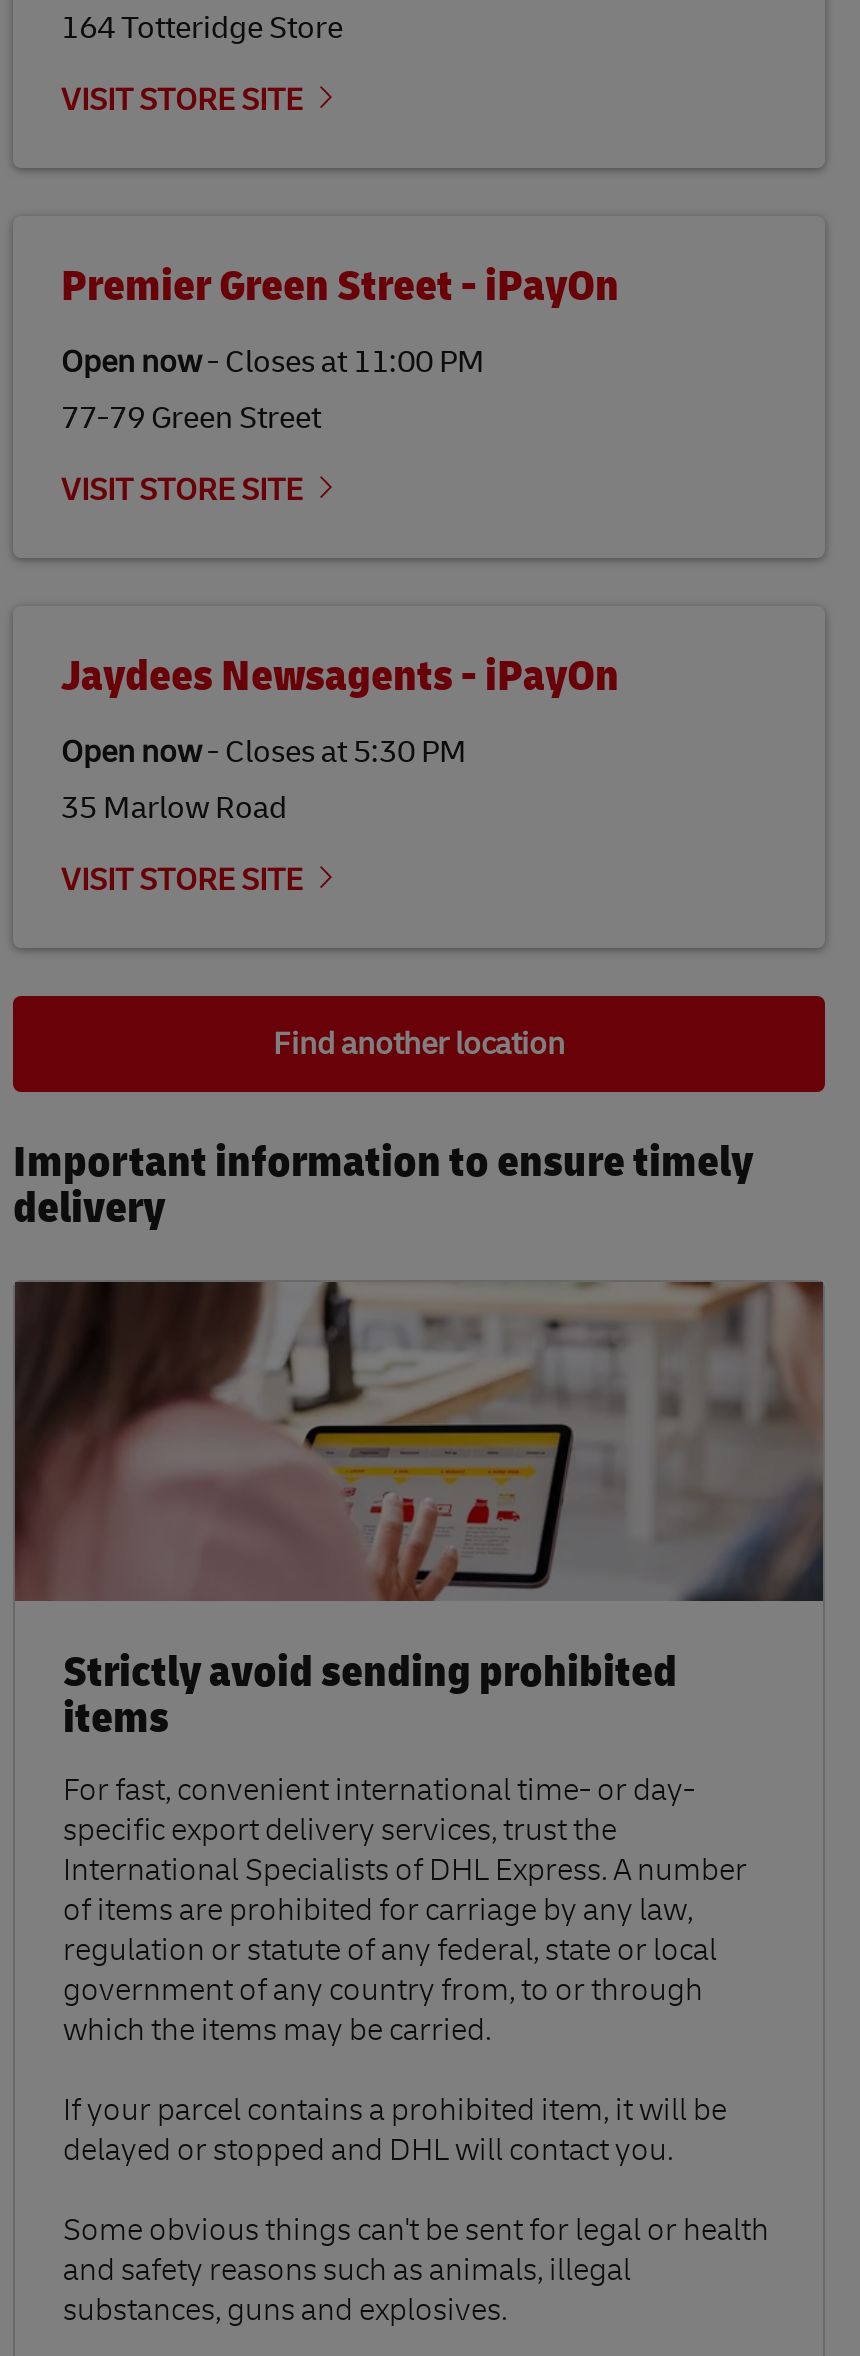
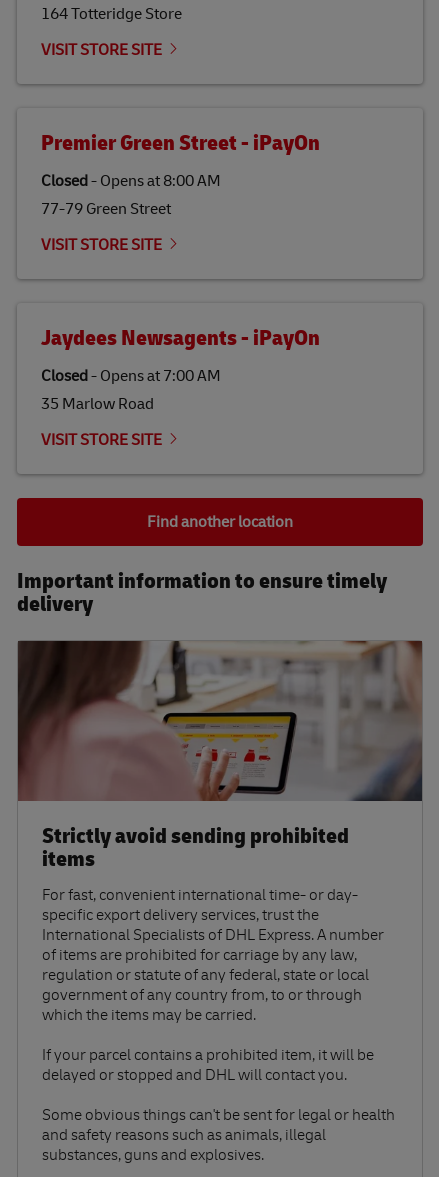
- Open now- Closes at 11:00 PM
+ Closed- Opens at 8:00 AM

- Open now- Closes at 5:30 PM
+ Closed- Opens at 7:00 AM
